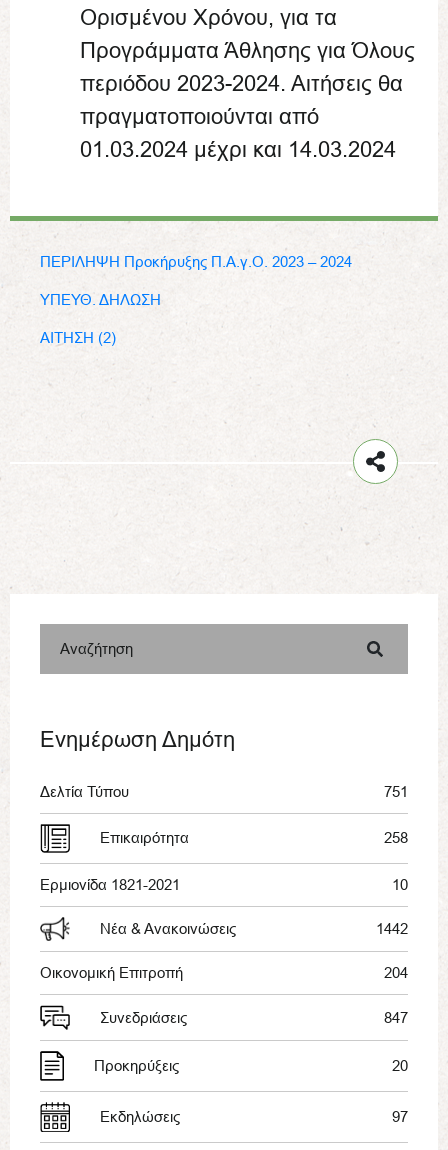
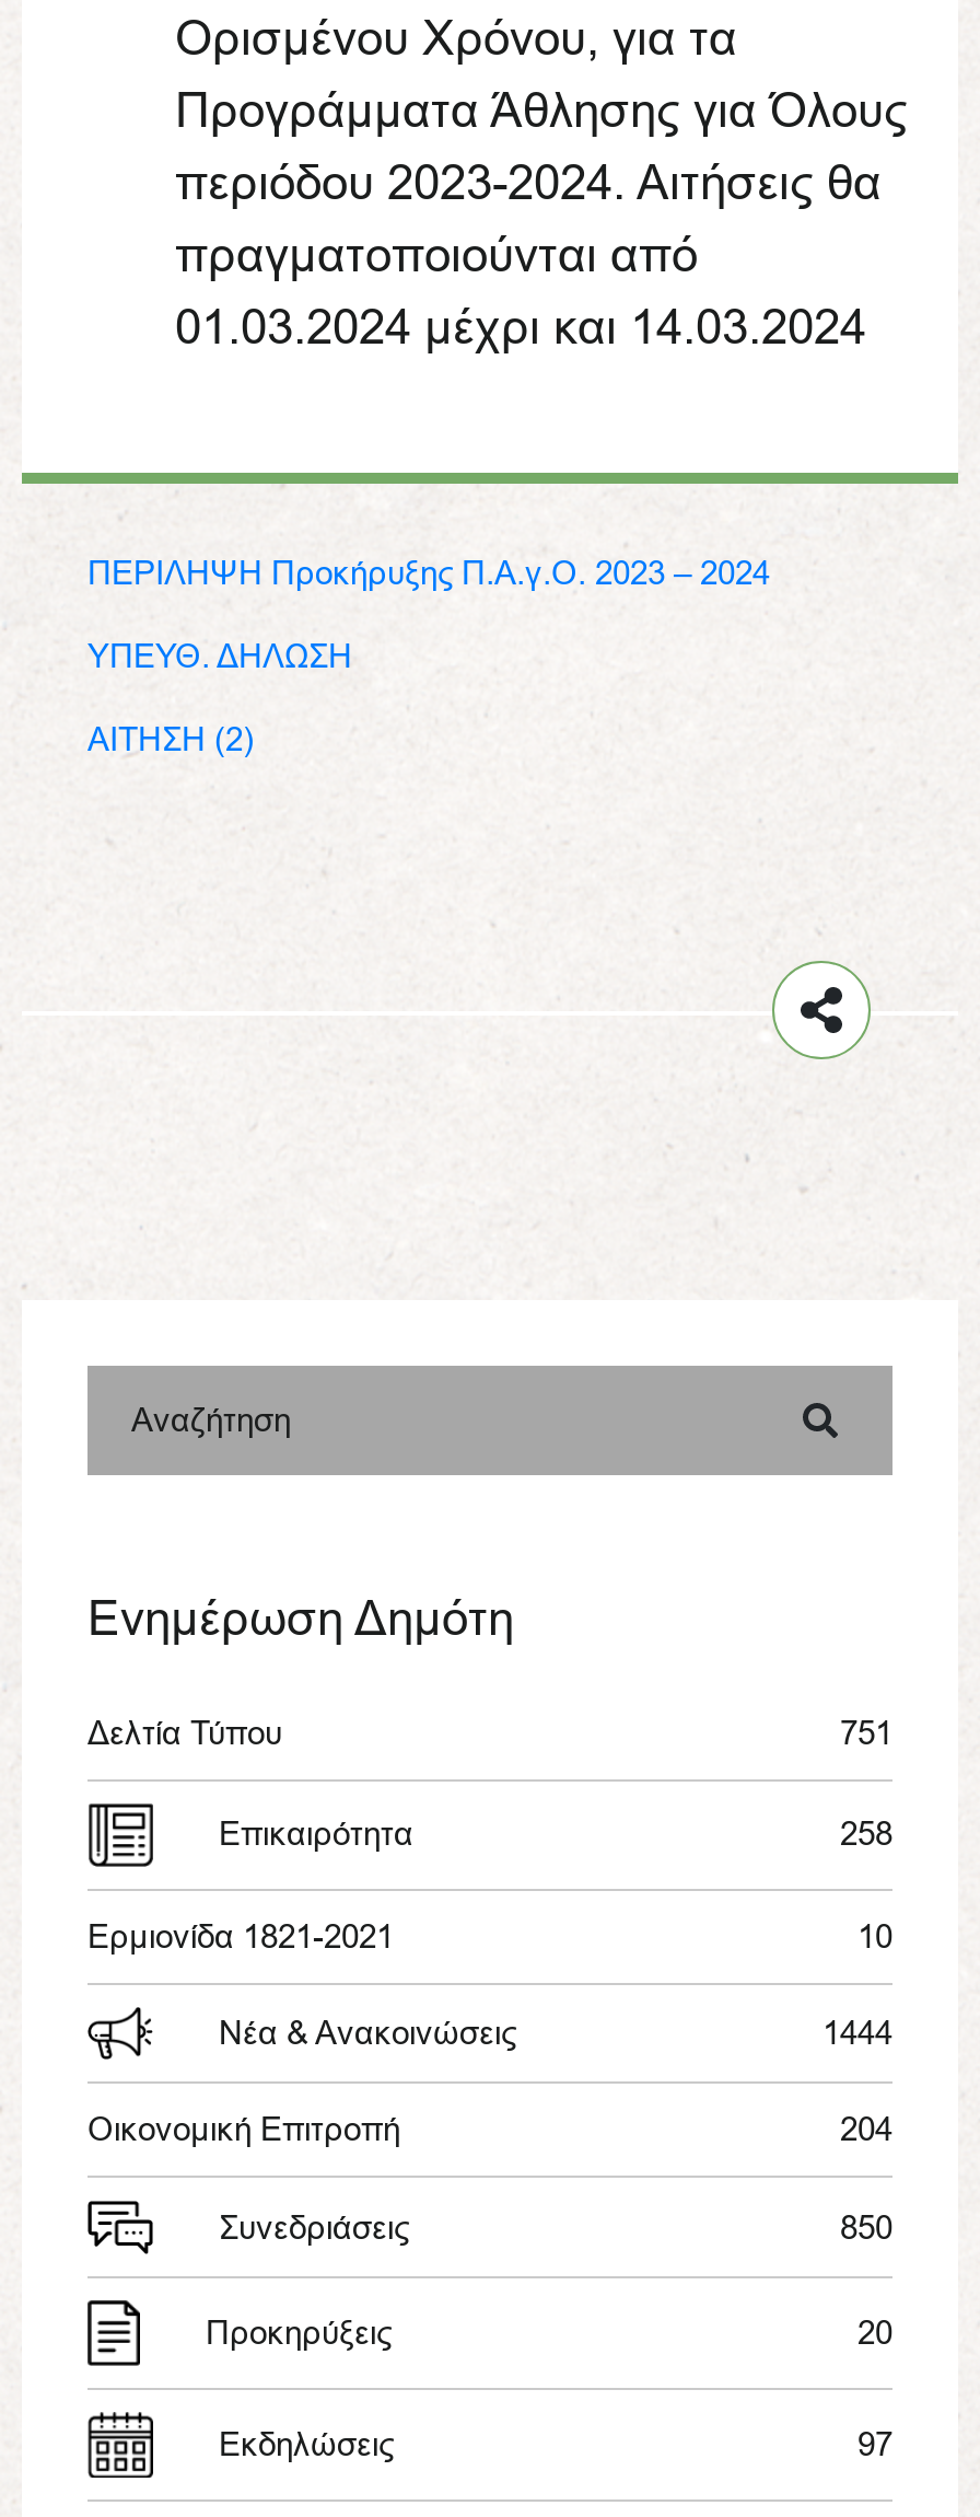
- 1442
+ 1444

- 847
+ 850
